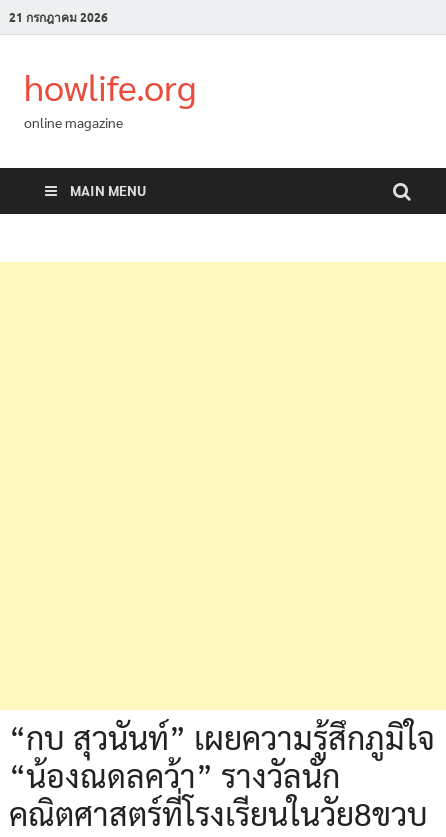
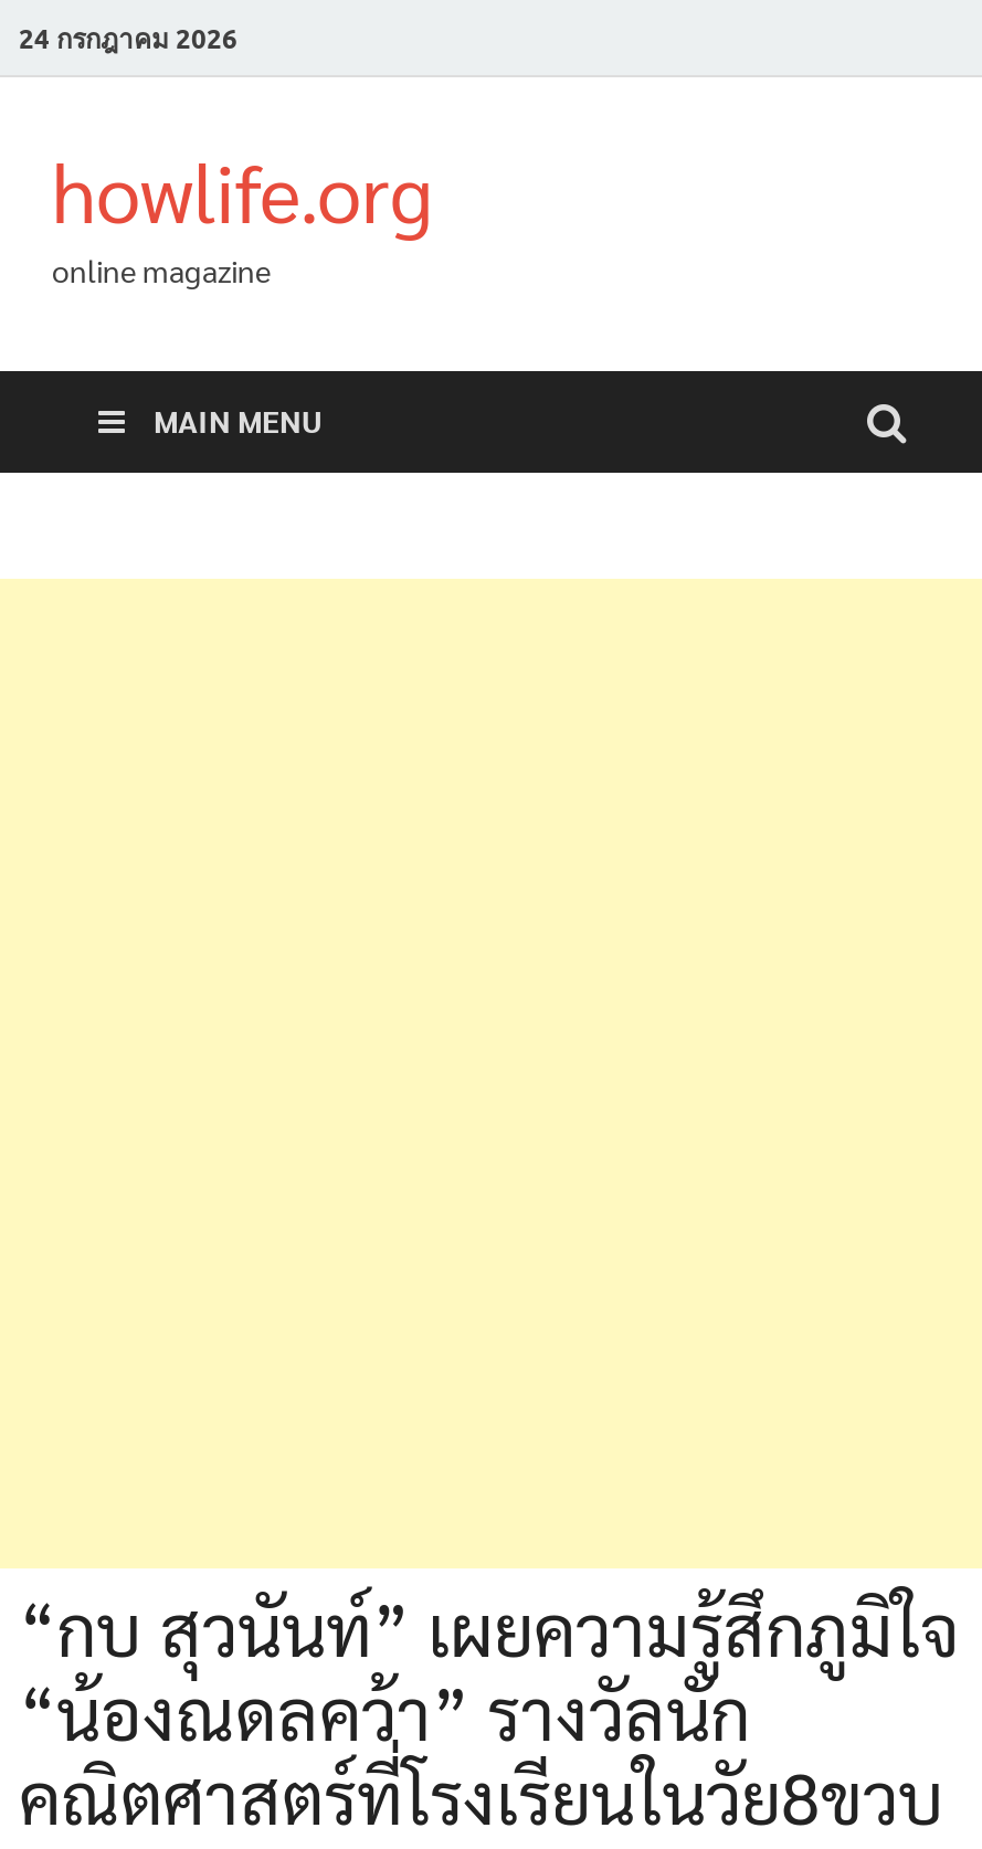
- 21 กรกฎาคม 2026
+ 24 กรกฎาคม 2026
